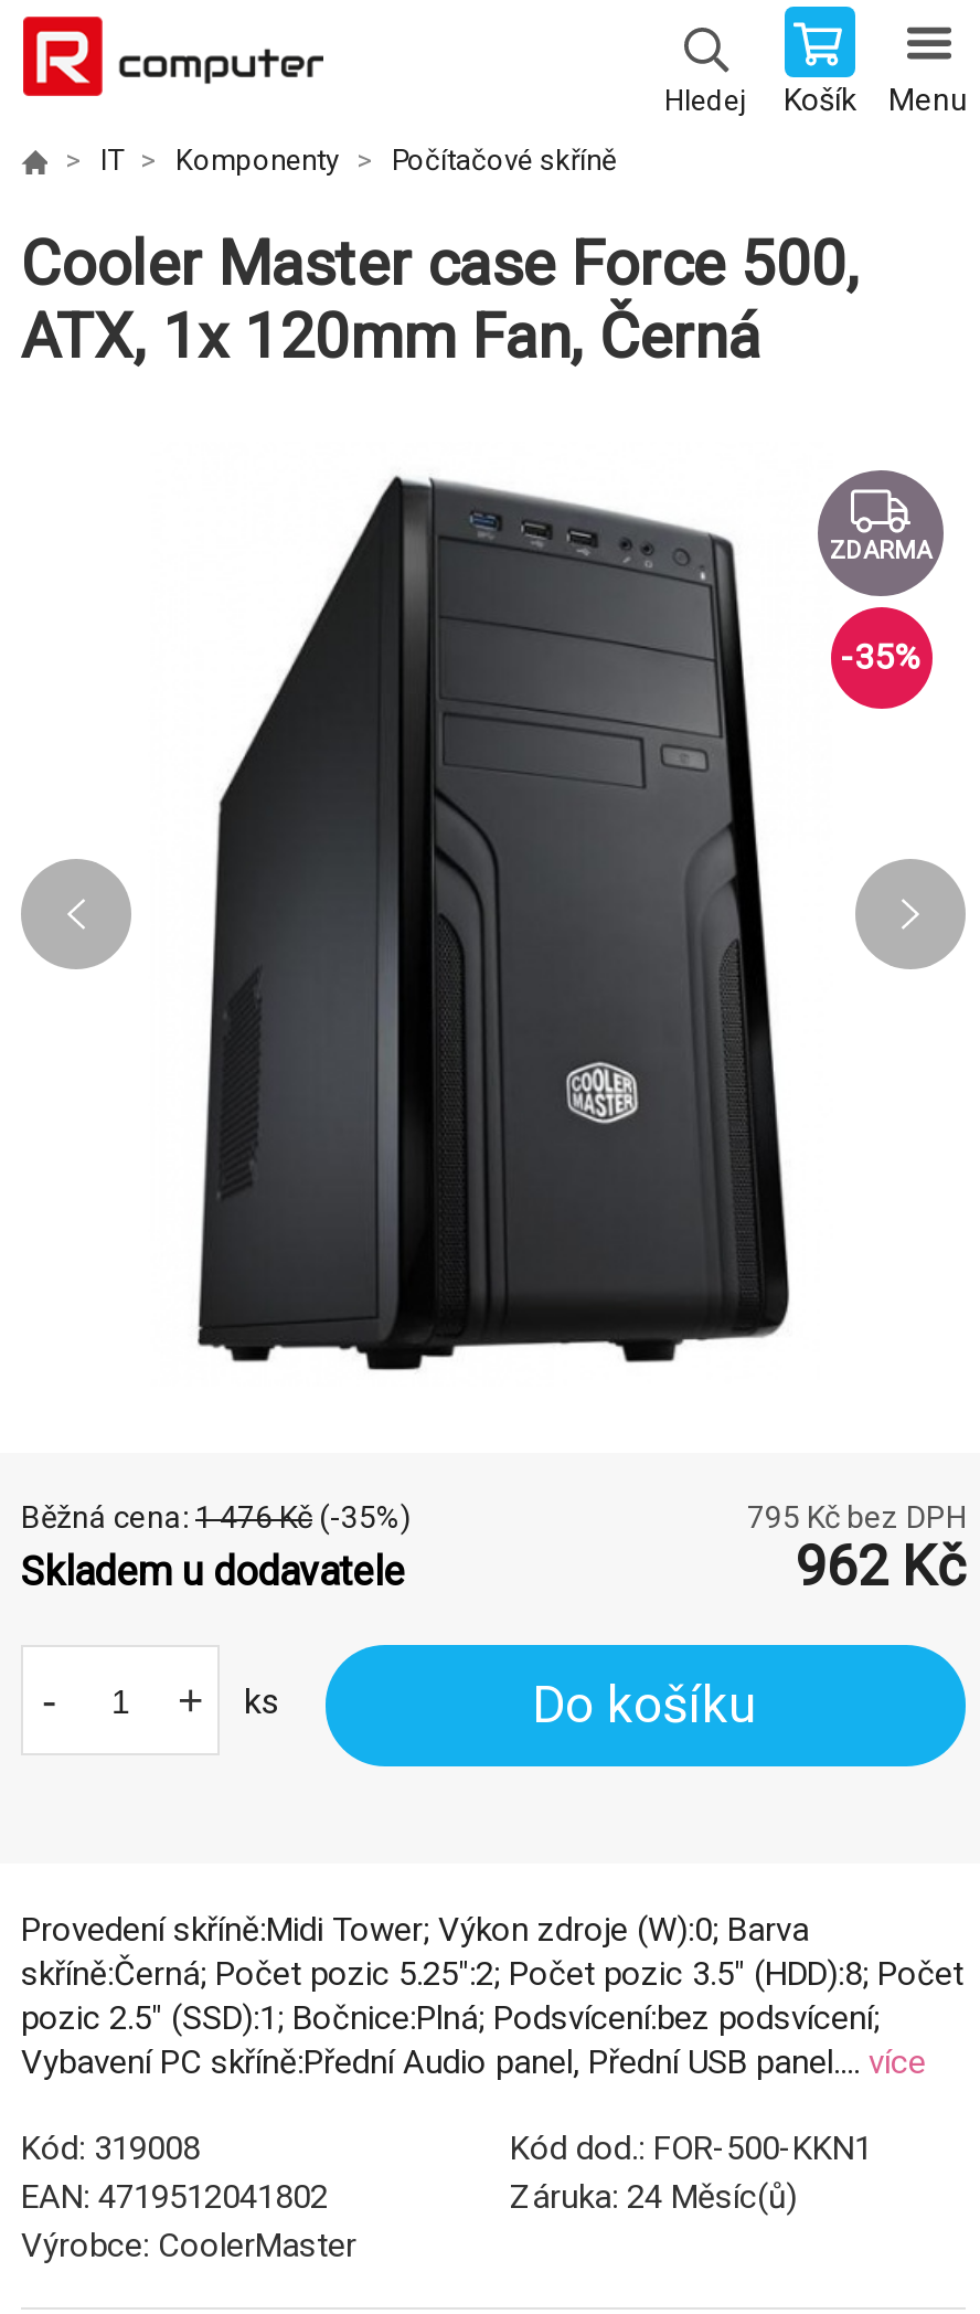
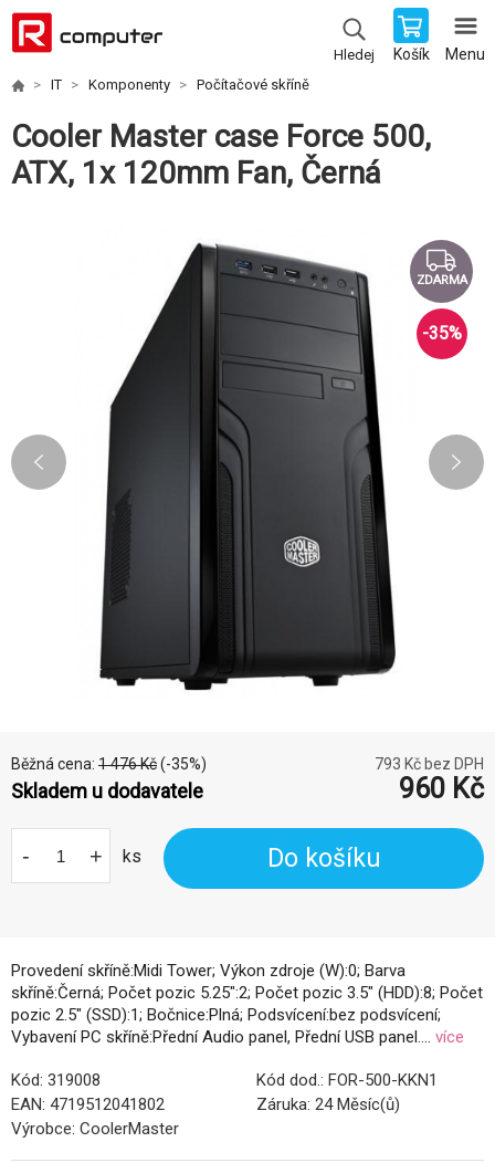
- 795 Kč bez DPH
+ 793 Kč bez DPH

- 962 Kč
+ 960 Kč
